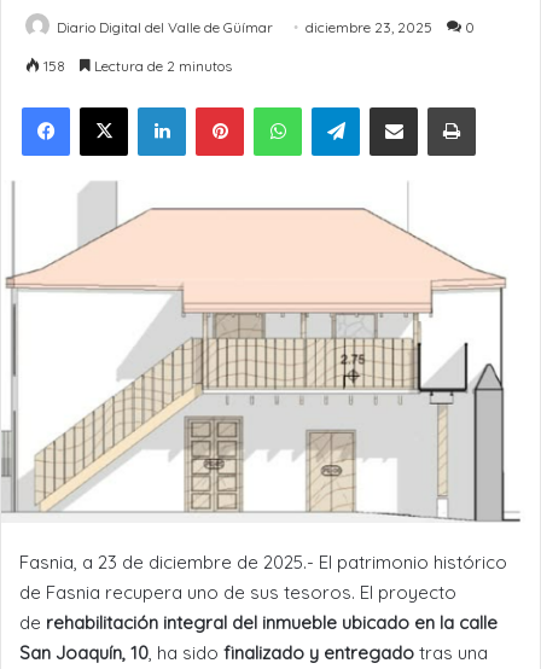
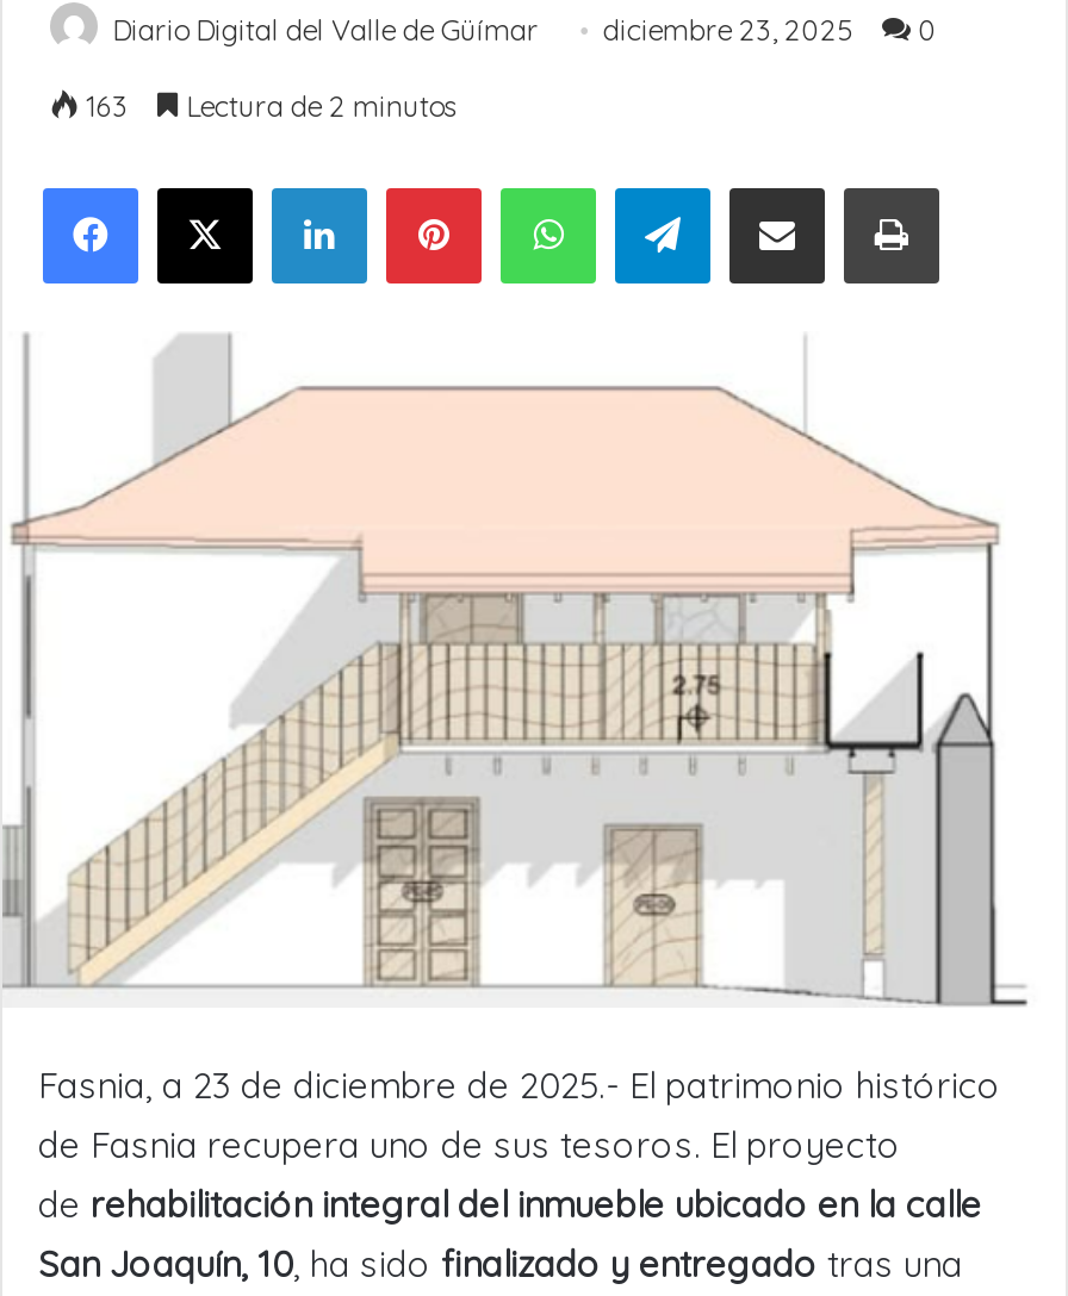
- 158 Lectura de 2 minutos
+ 163 Lectura de 2 minutos
